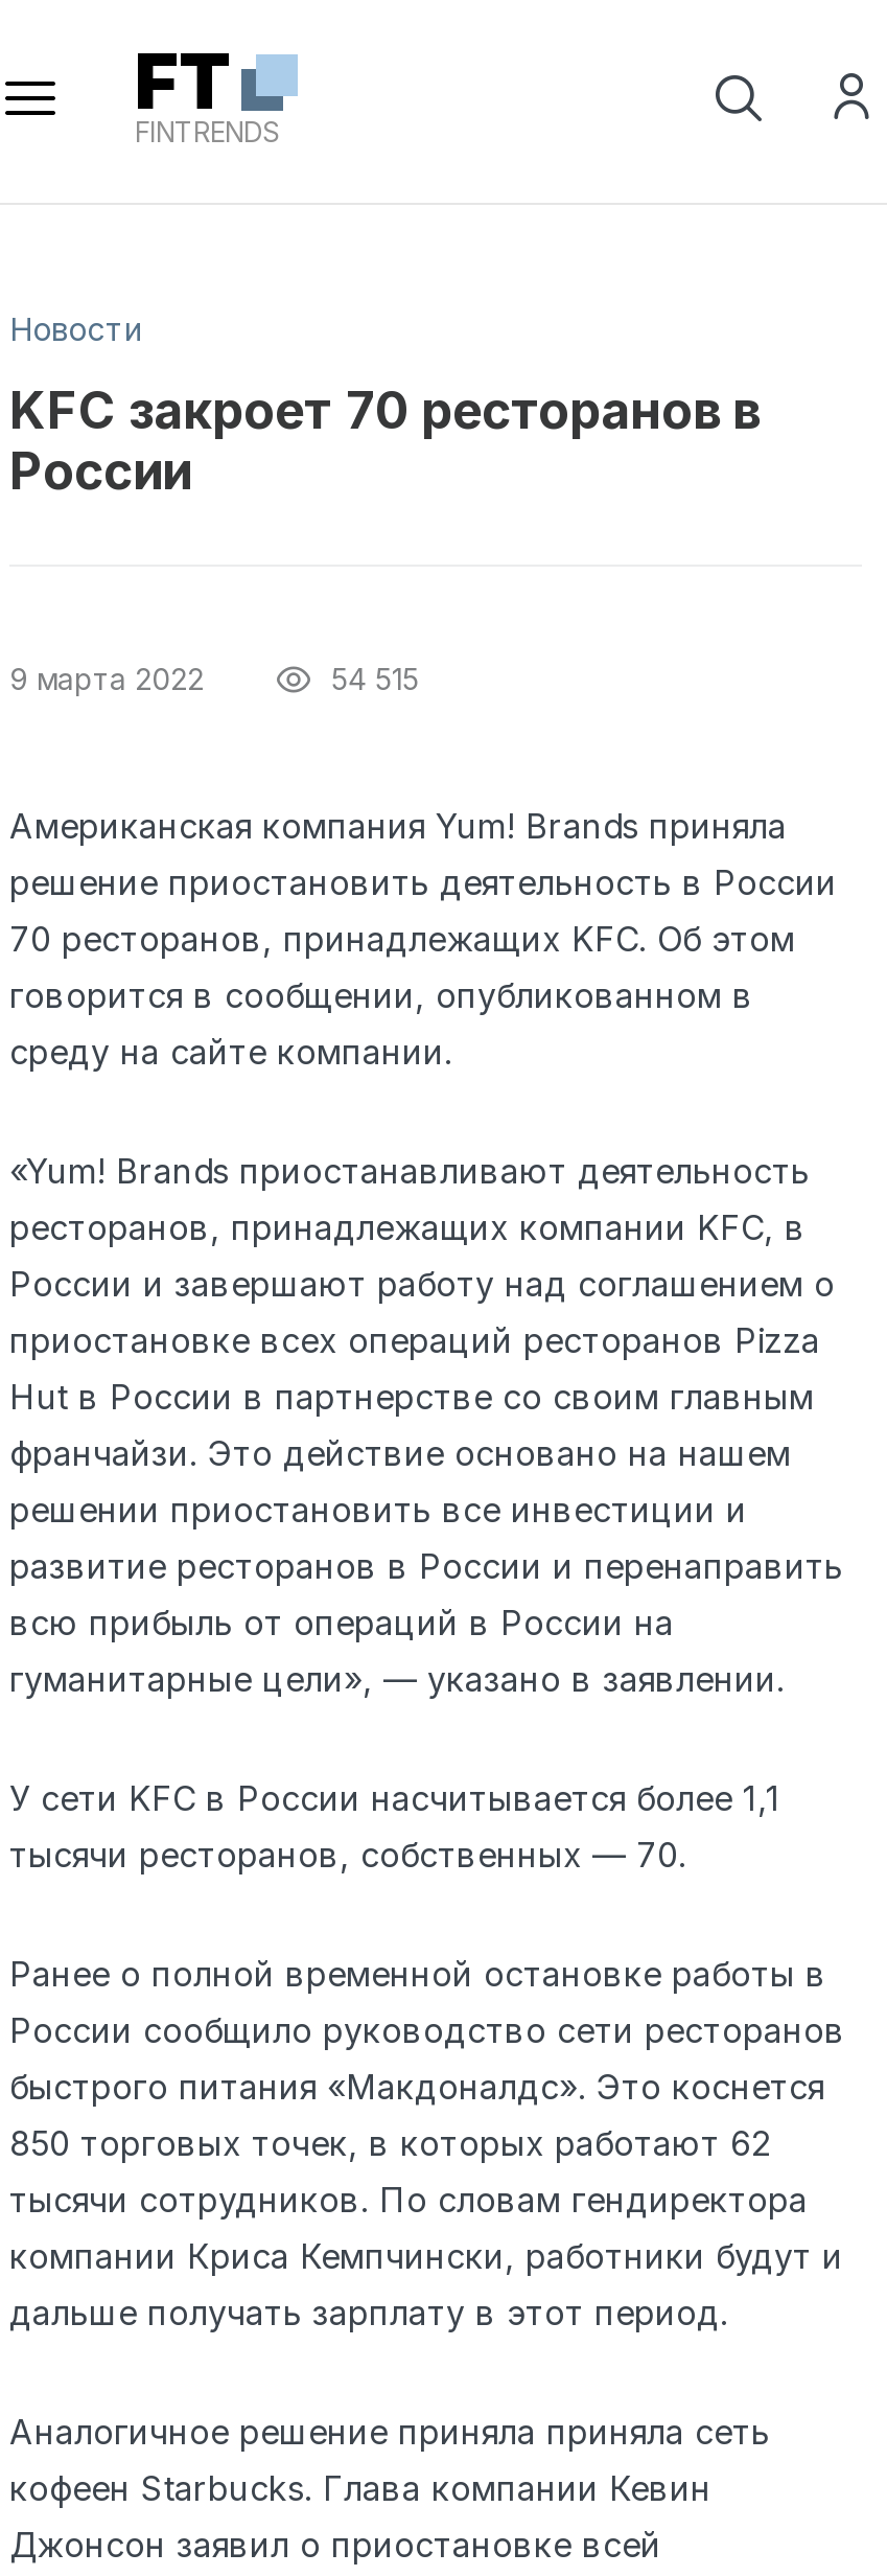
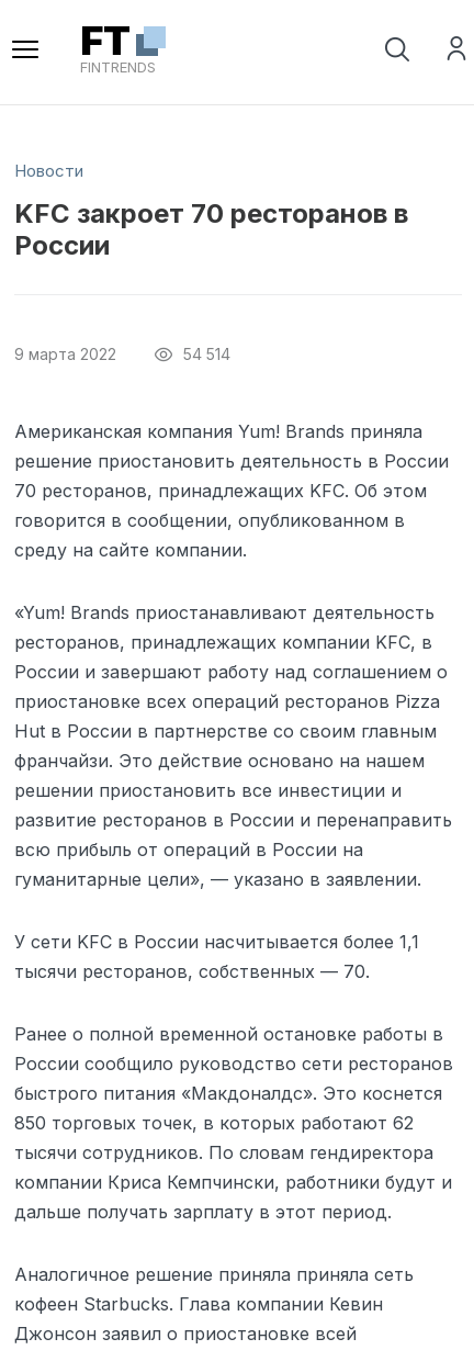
- 54 515
+ 54 514
